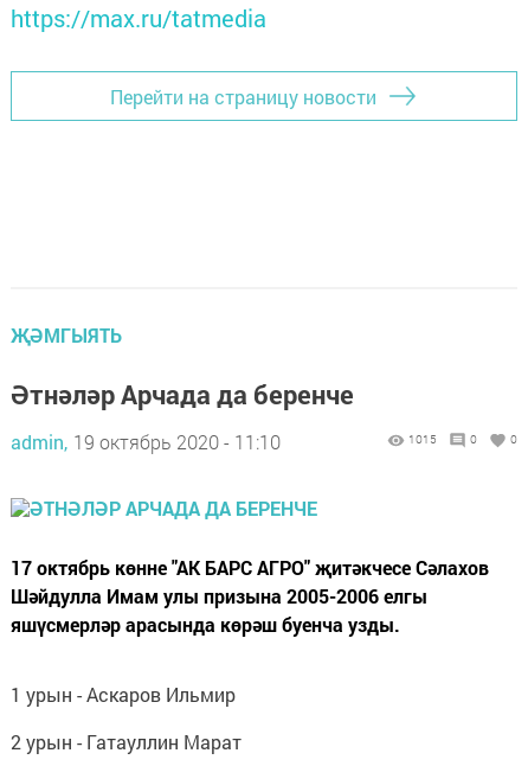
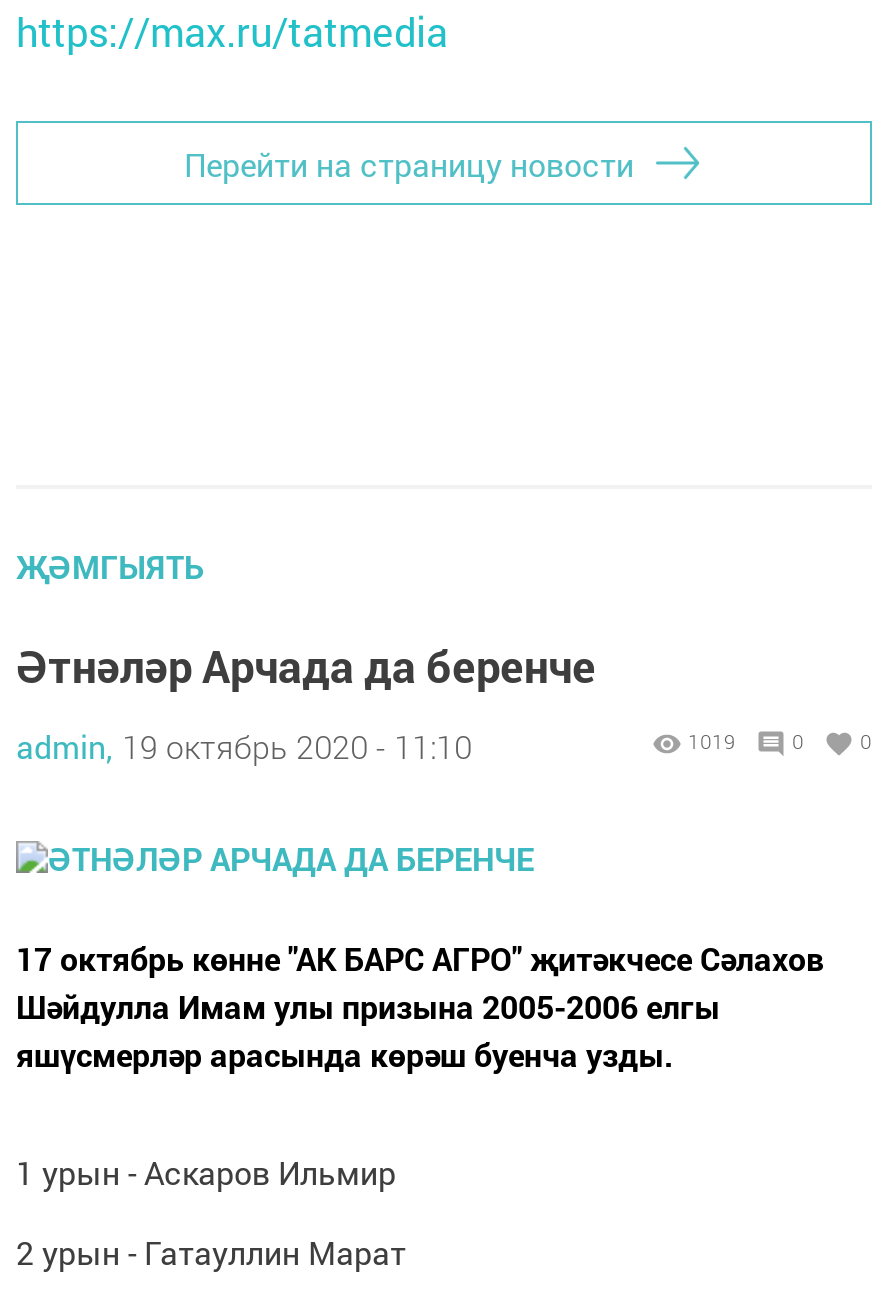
- 1015
+ 1019
